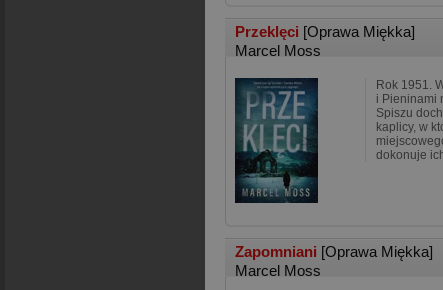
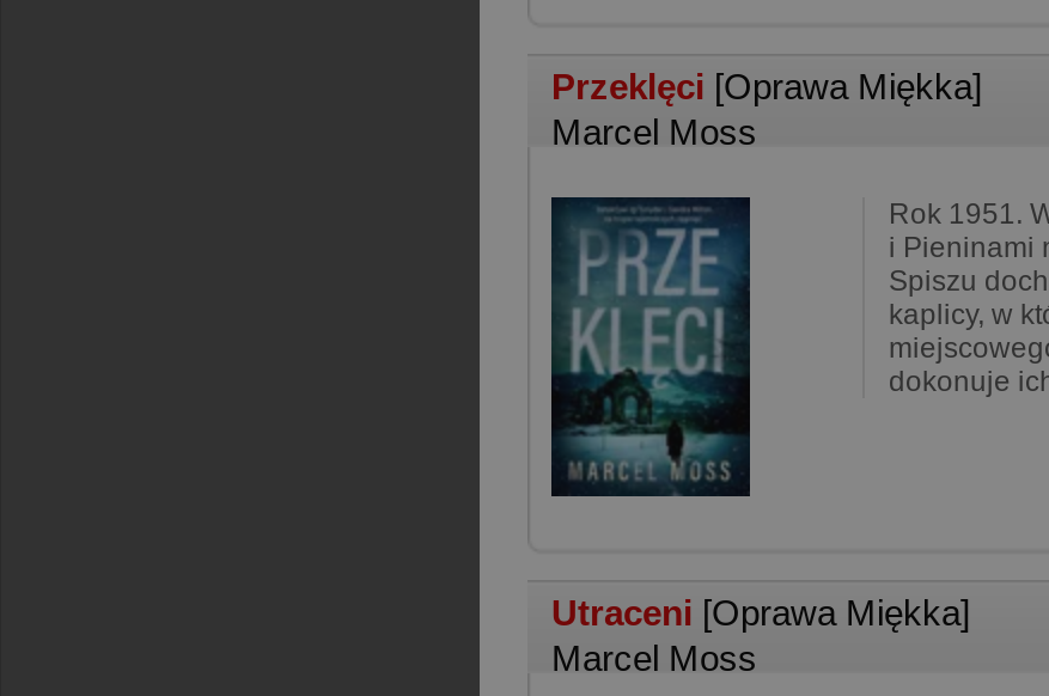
- Zapomniani [Oprawa Miękka]
+ Utraceni [Oprawa Miękka]
